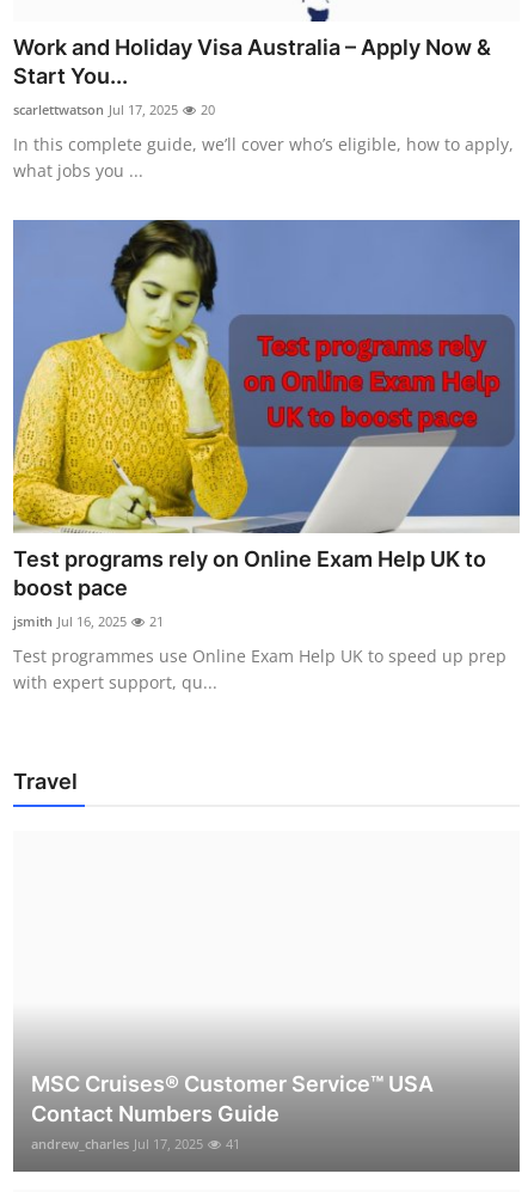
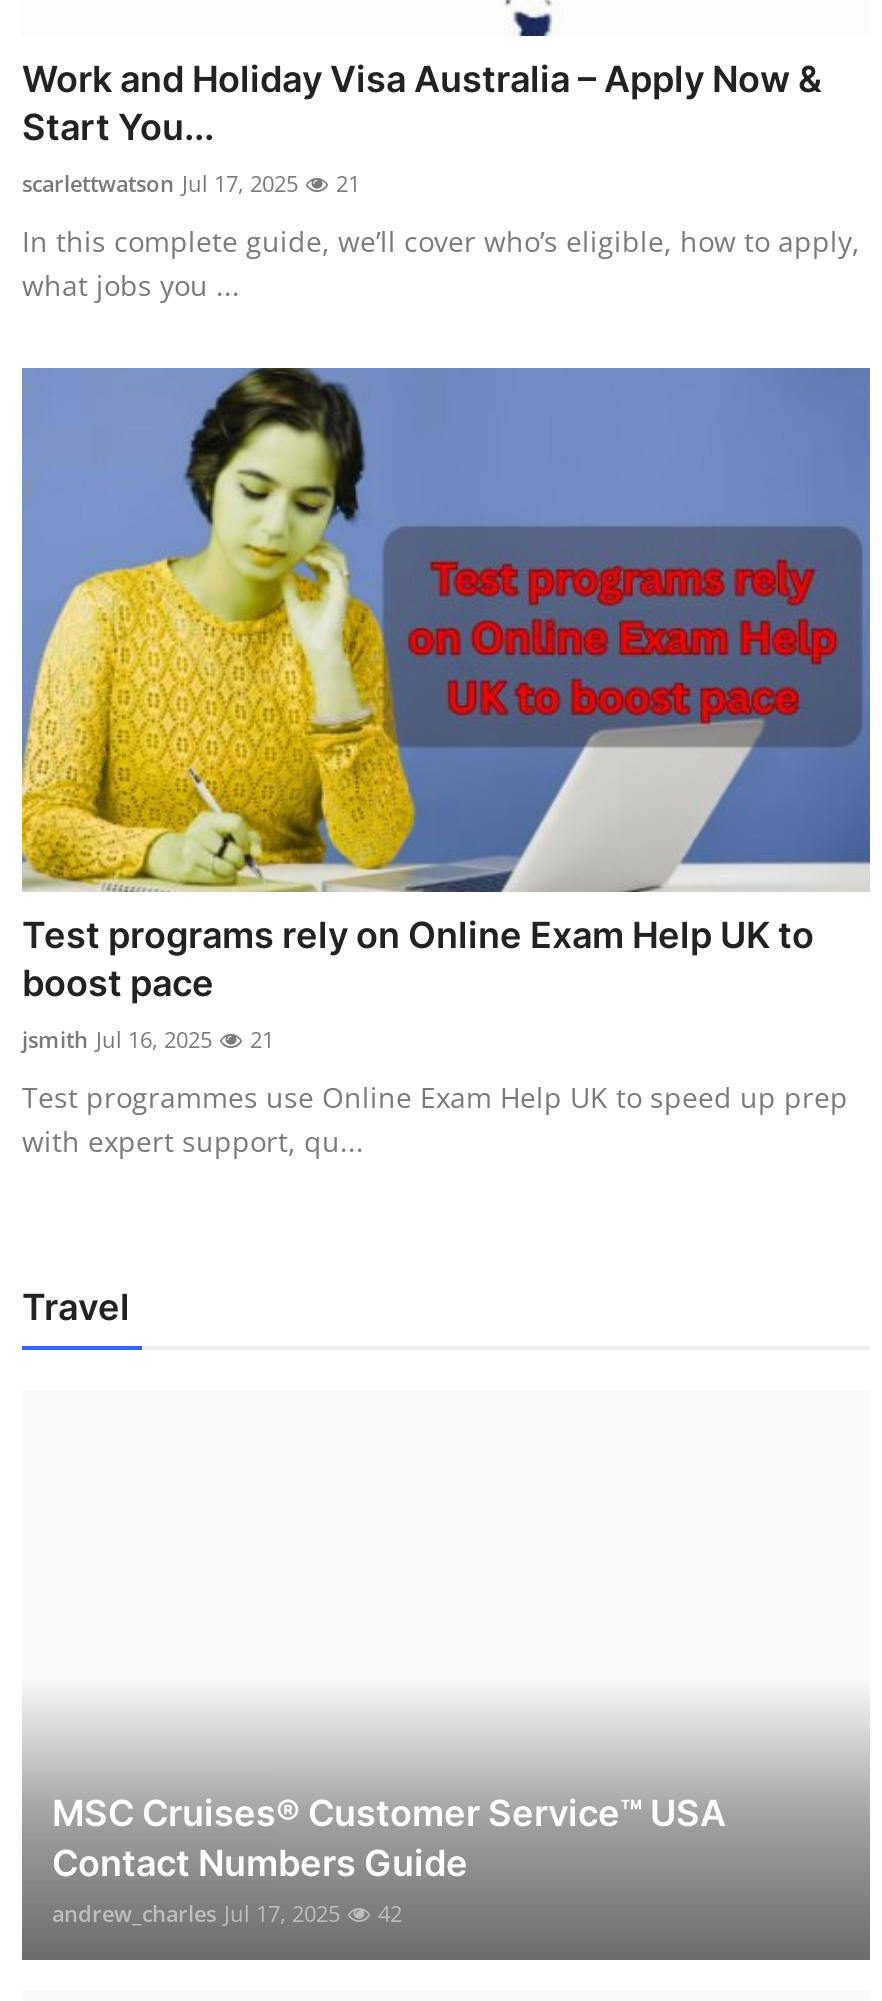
- scarlettwatson Jul 17, 2025 20
+ scarlettwatson Jul 17, 2025 21

- andrew_charles Jul 17, 2025 41
+ andrew_charles Jul 17, 2025 42
